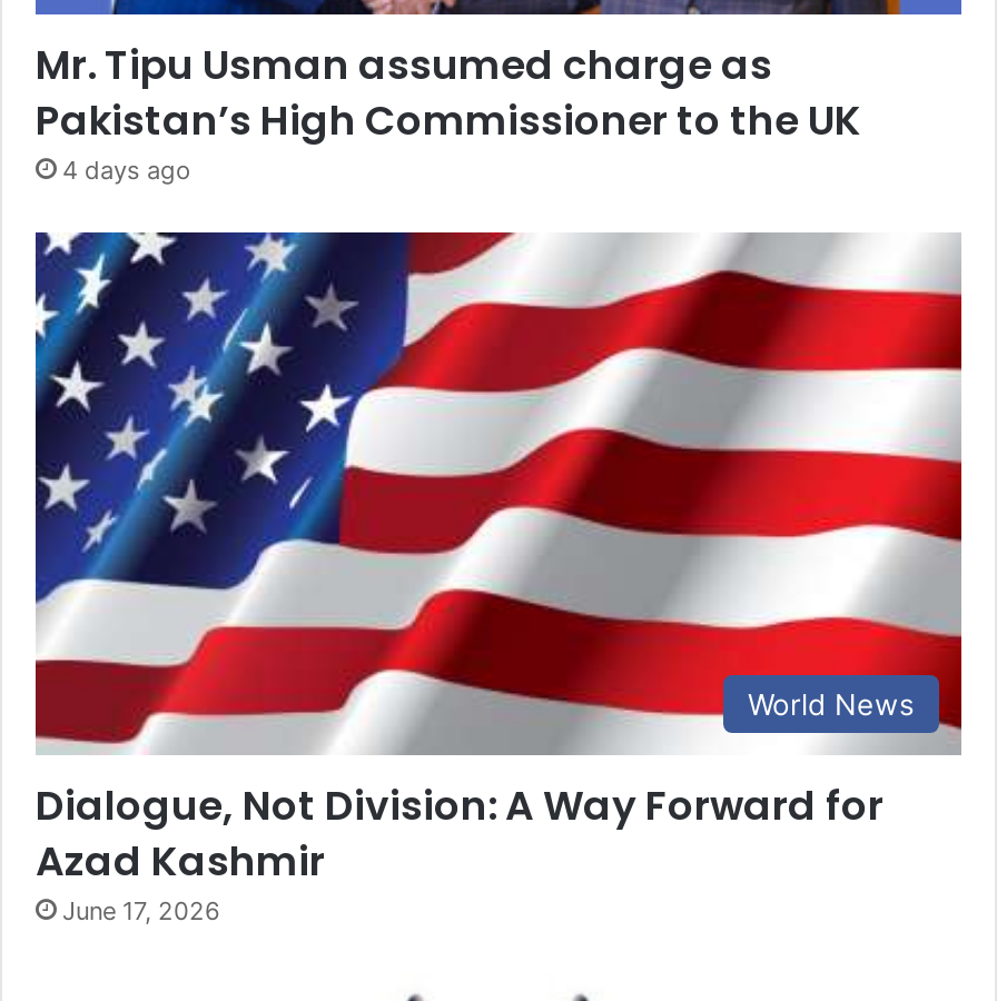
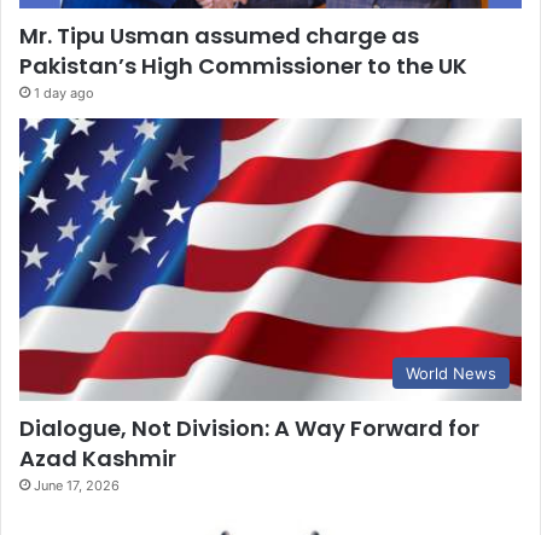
- 4 days ago
+ 1 day ago
